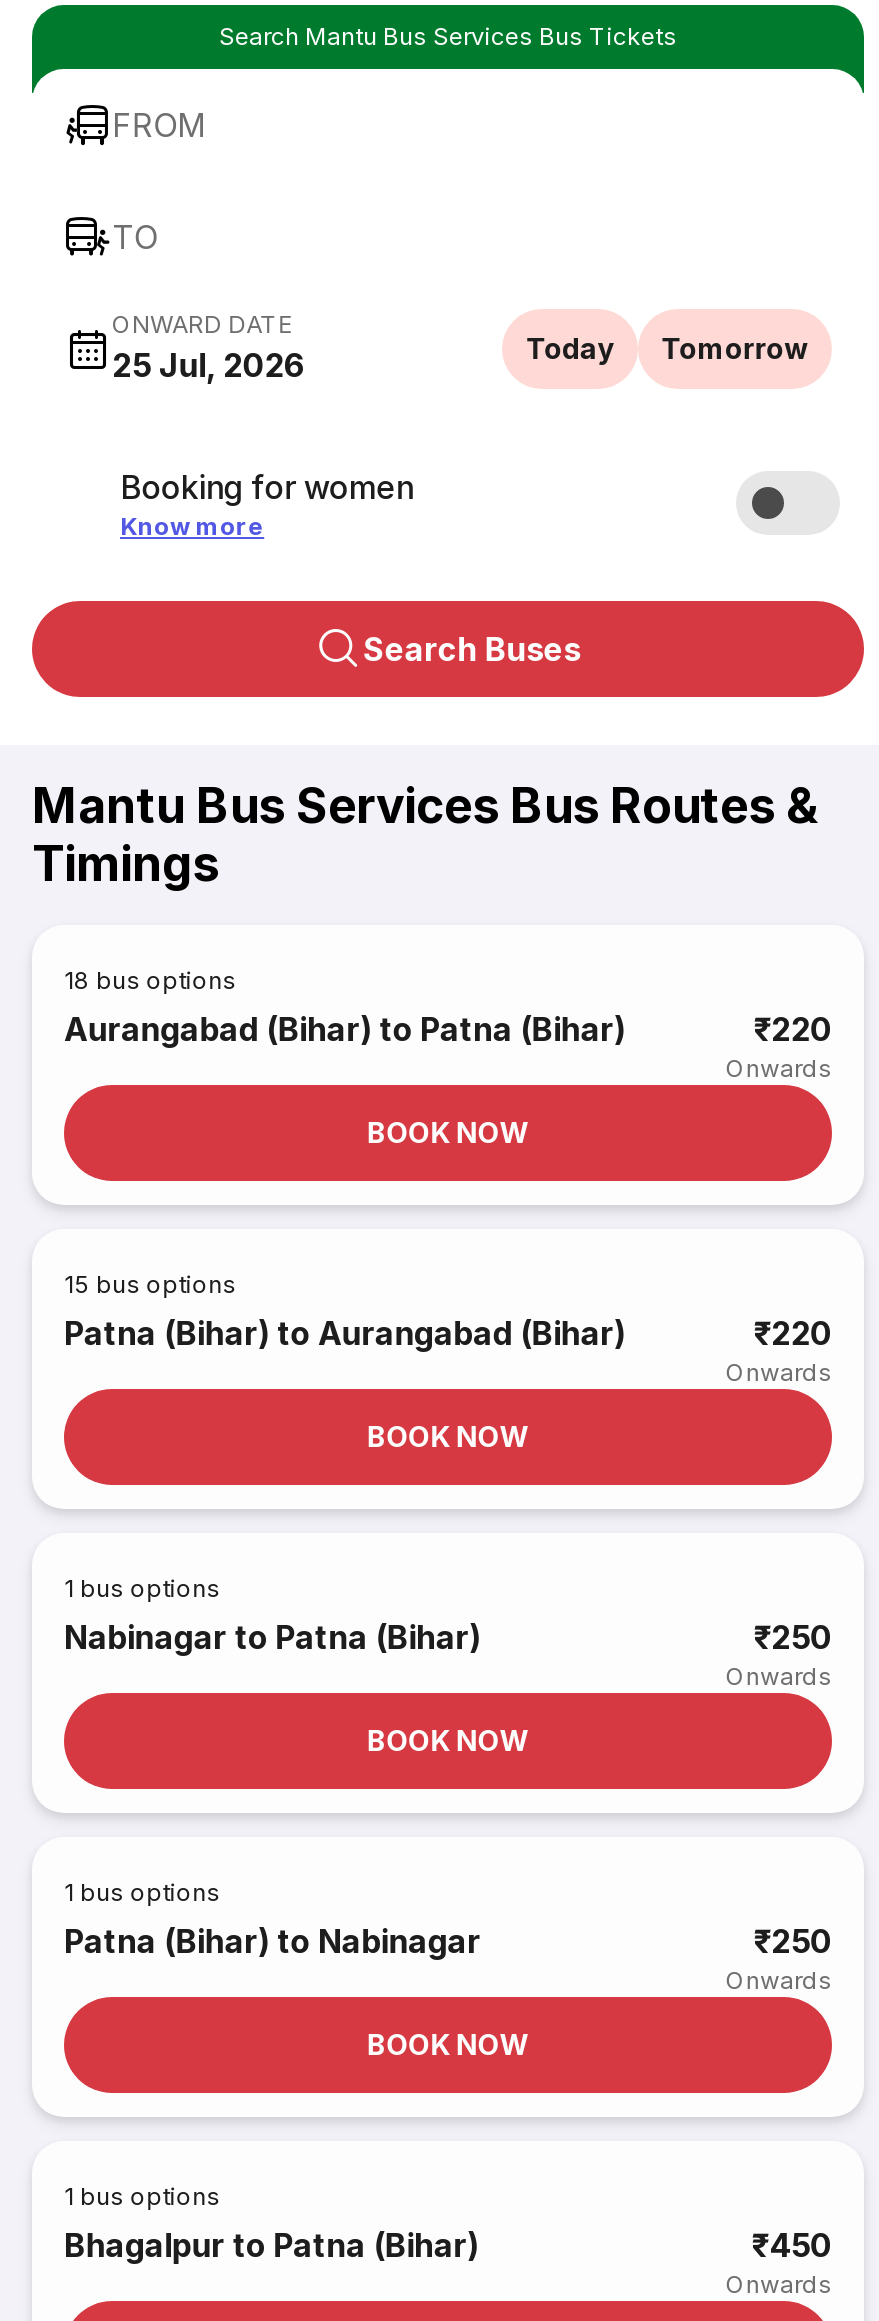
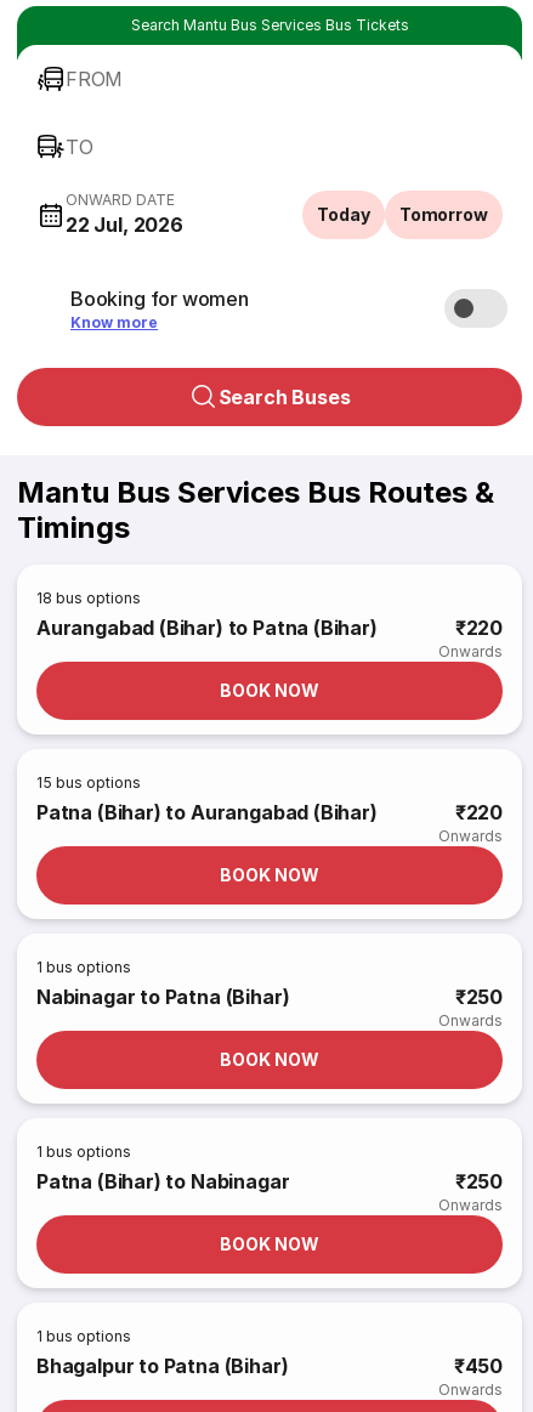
- 25 Jul, 2026
+ 22 Jul, 2026
